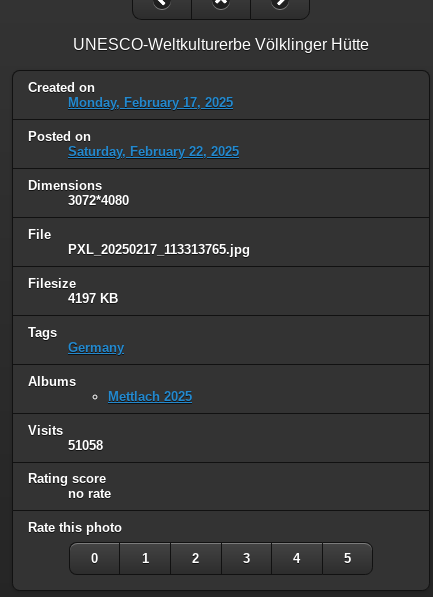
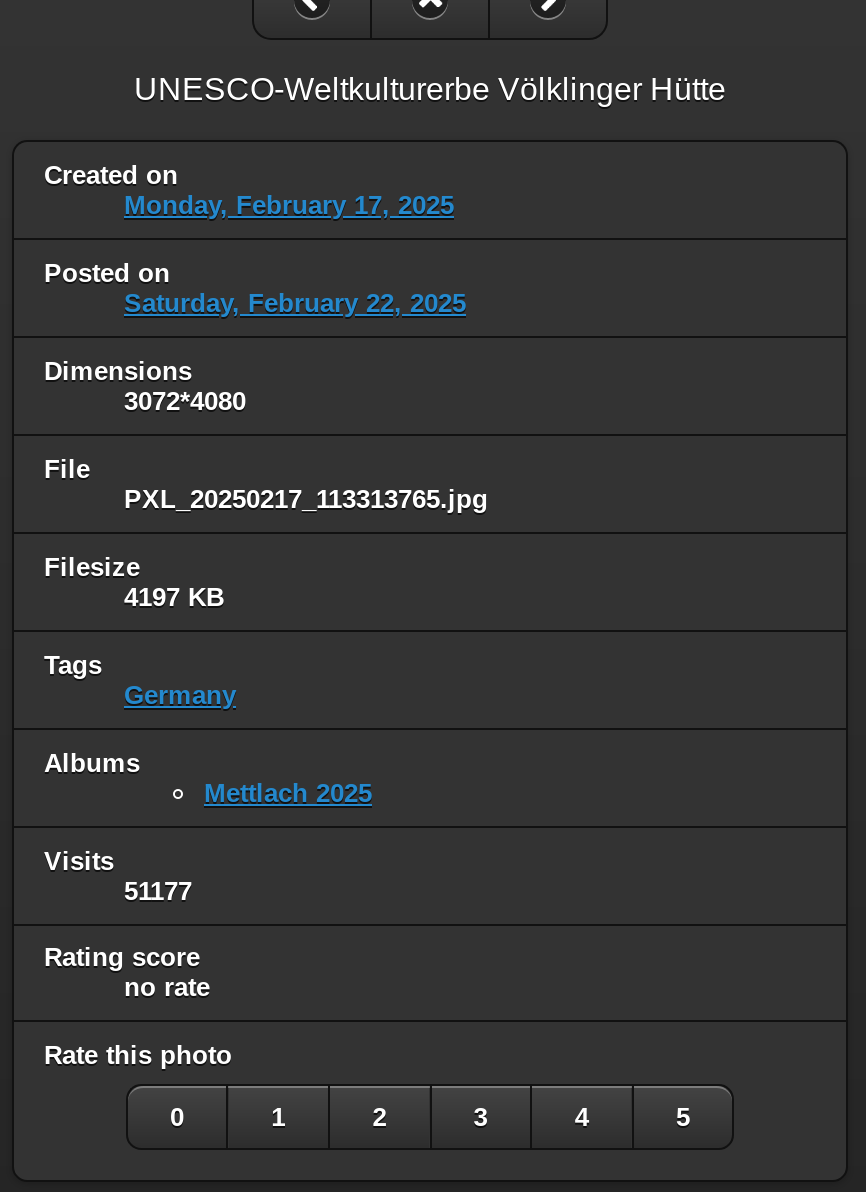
- 51058
+ 51177
